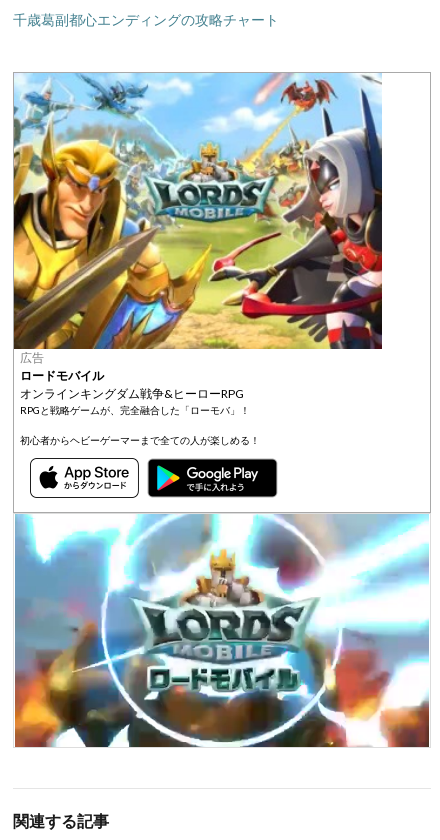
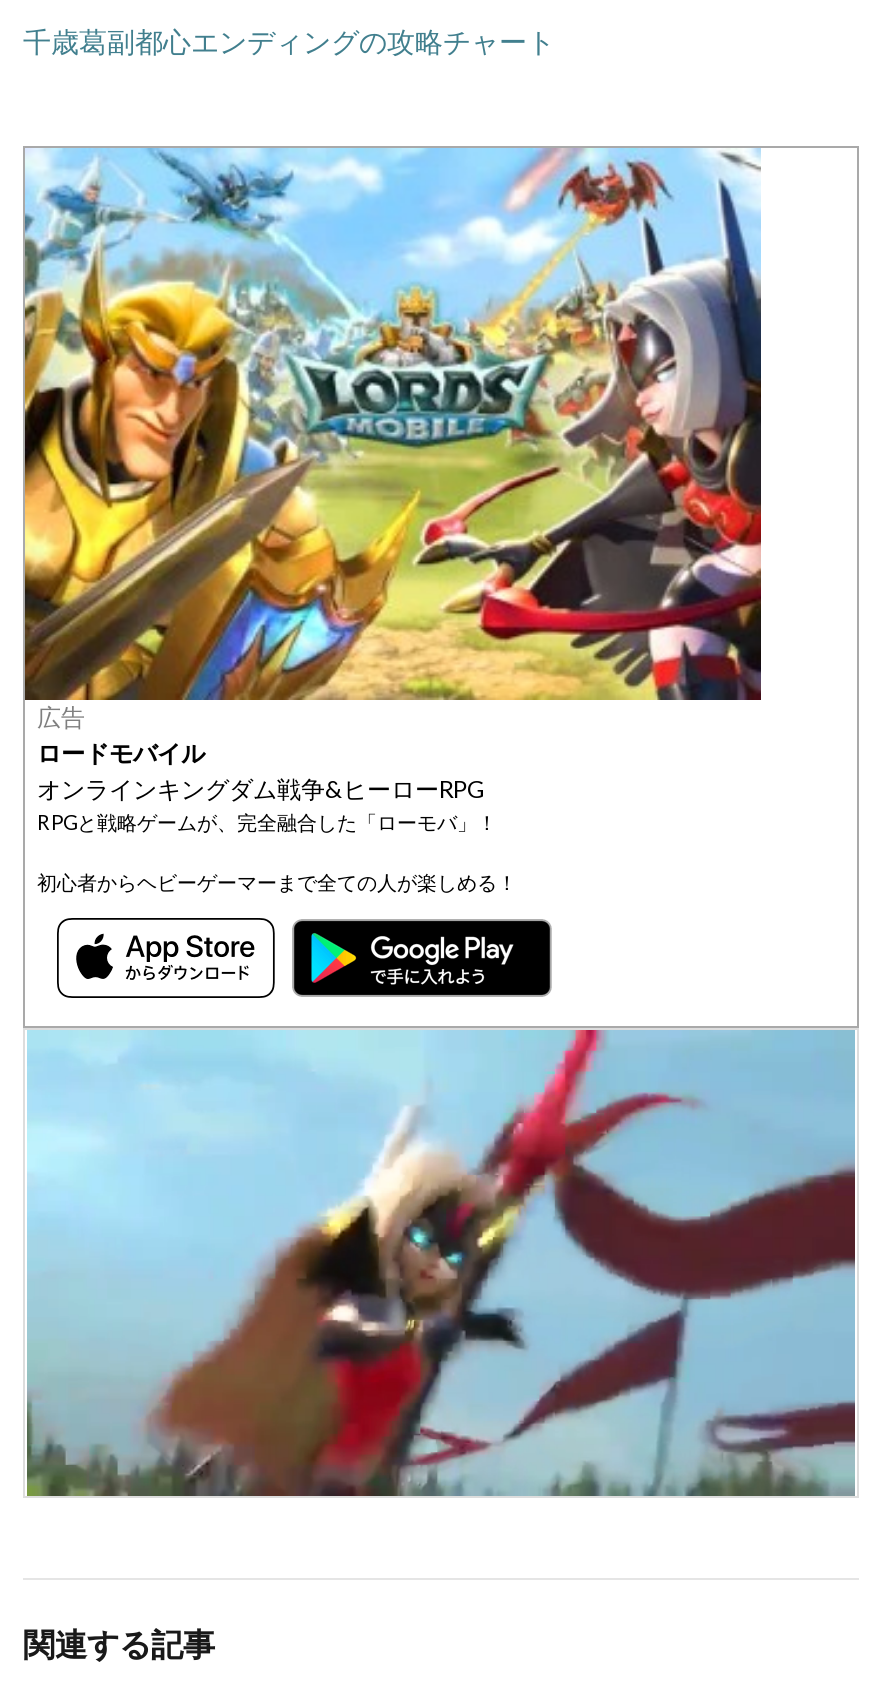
- [image]
+ [image]
